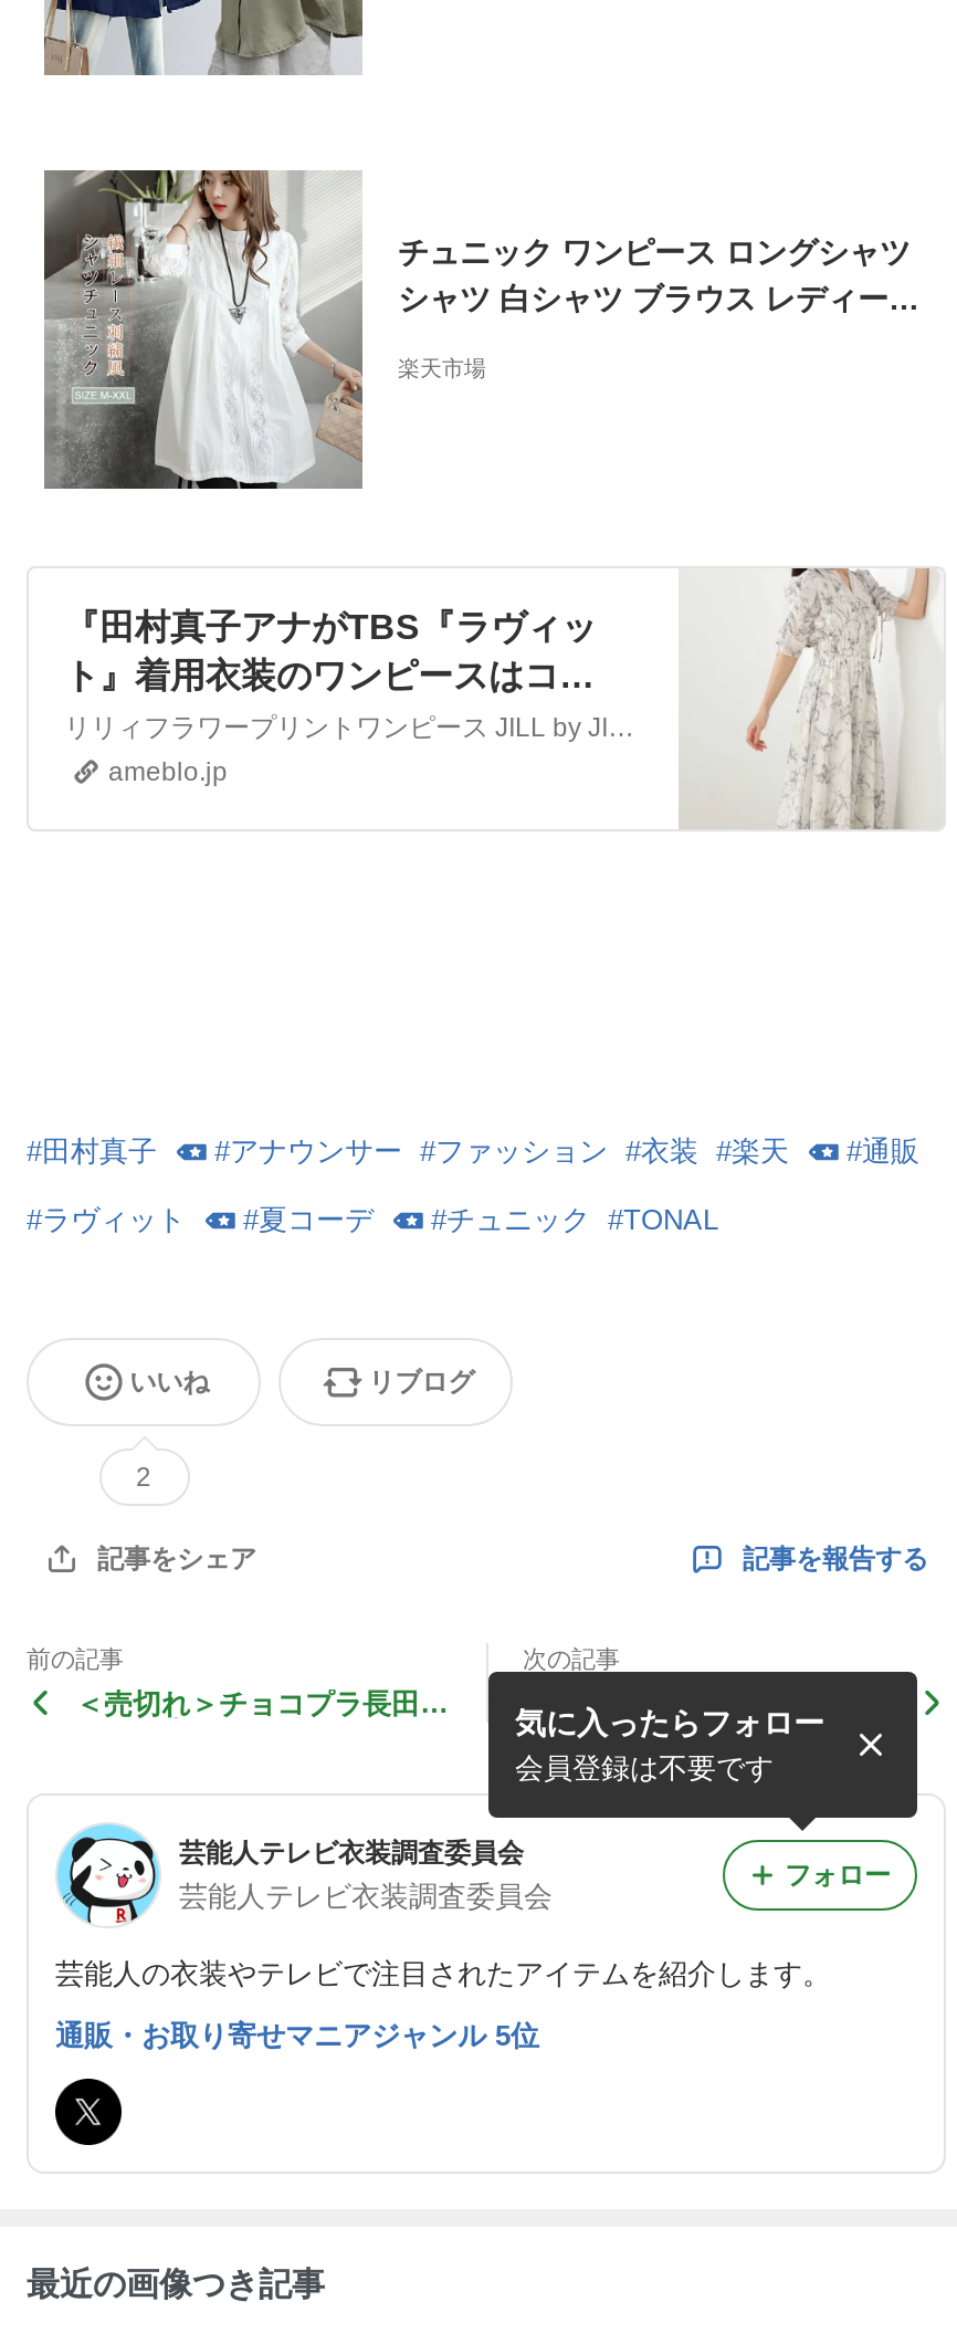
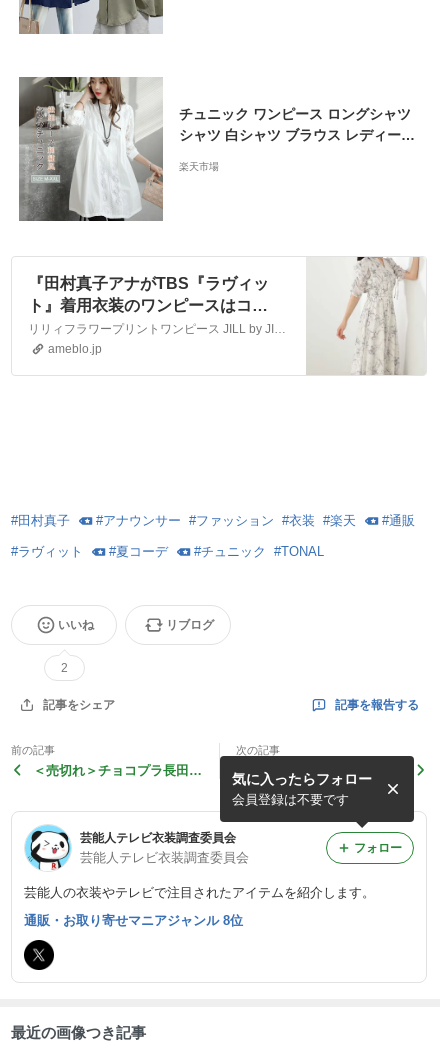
- 通販・お取り寄せマニアジャンル 5位
+ 通販・お取り寄せマニアジャンル 8位
